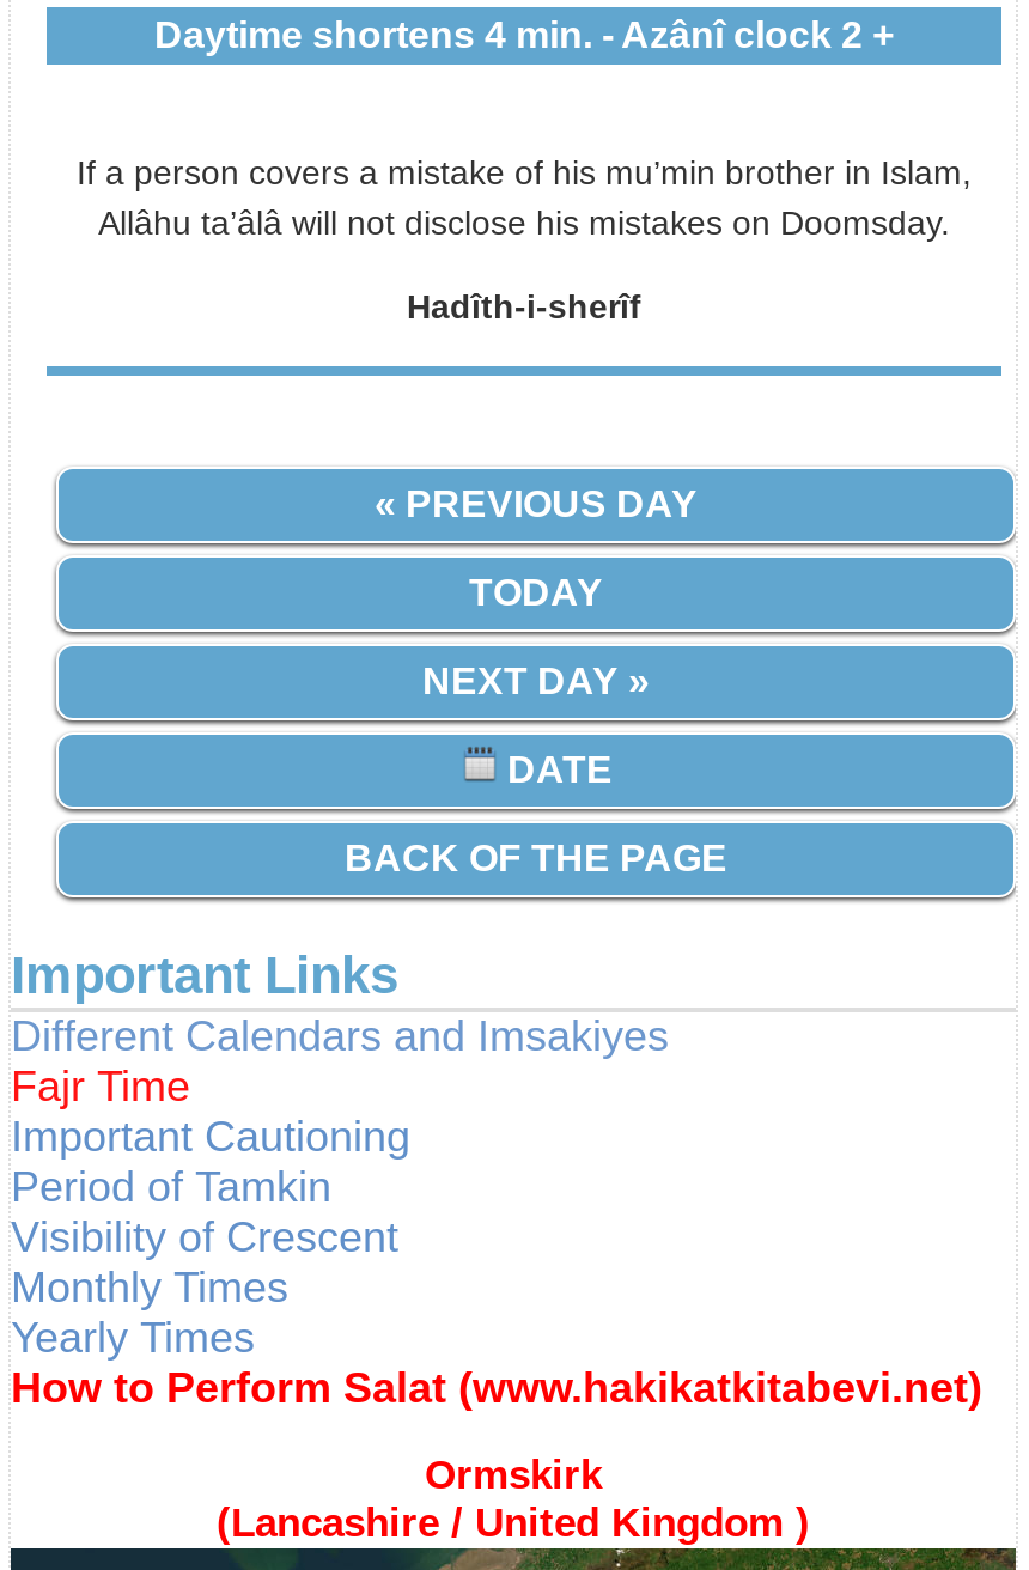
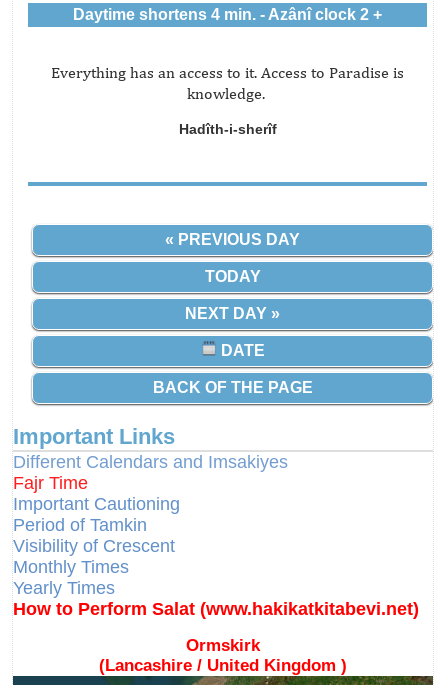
- If a person covers a mistake of his mu’min brother in Islam,
- Allâhu ta’âlâ will not disclose his mistakes on Doomsday.
+ Everything has an access to it. Access to Paradise is
+ knowledge.
